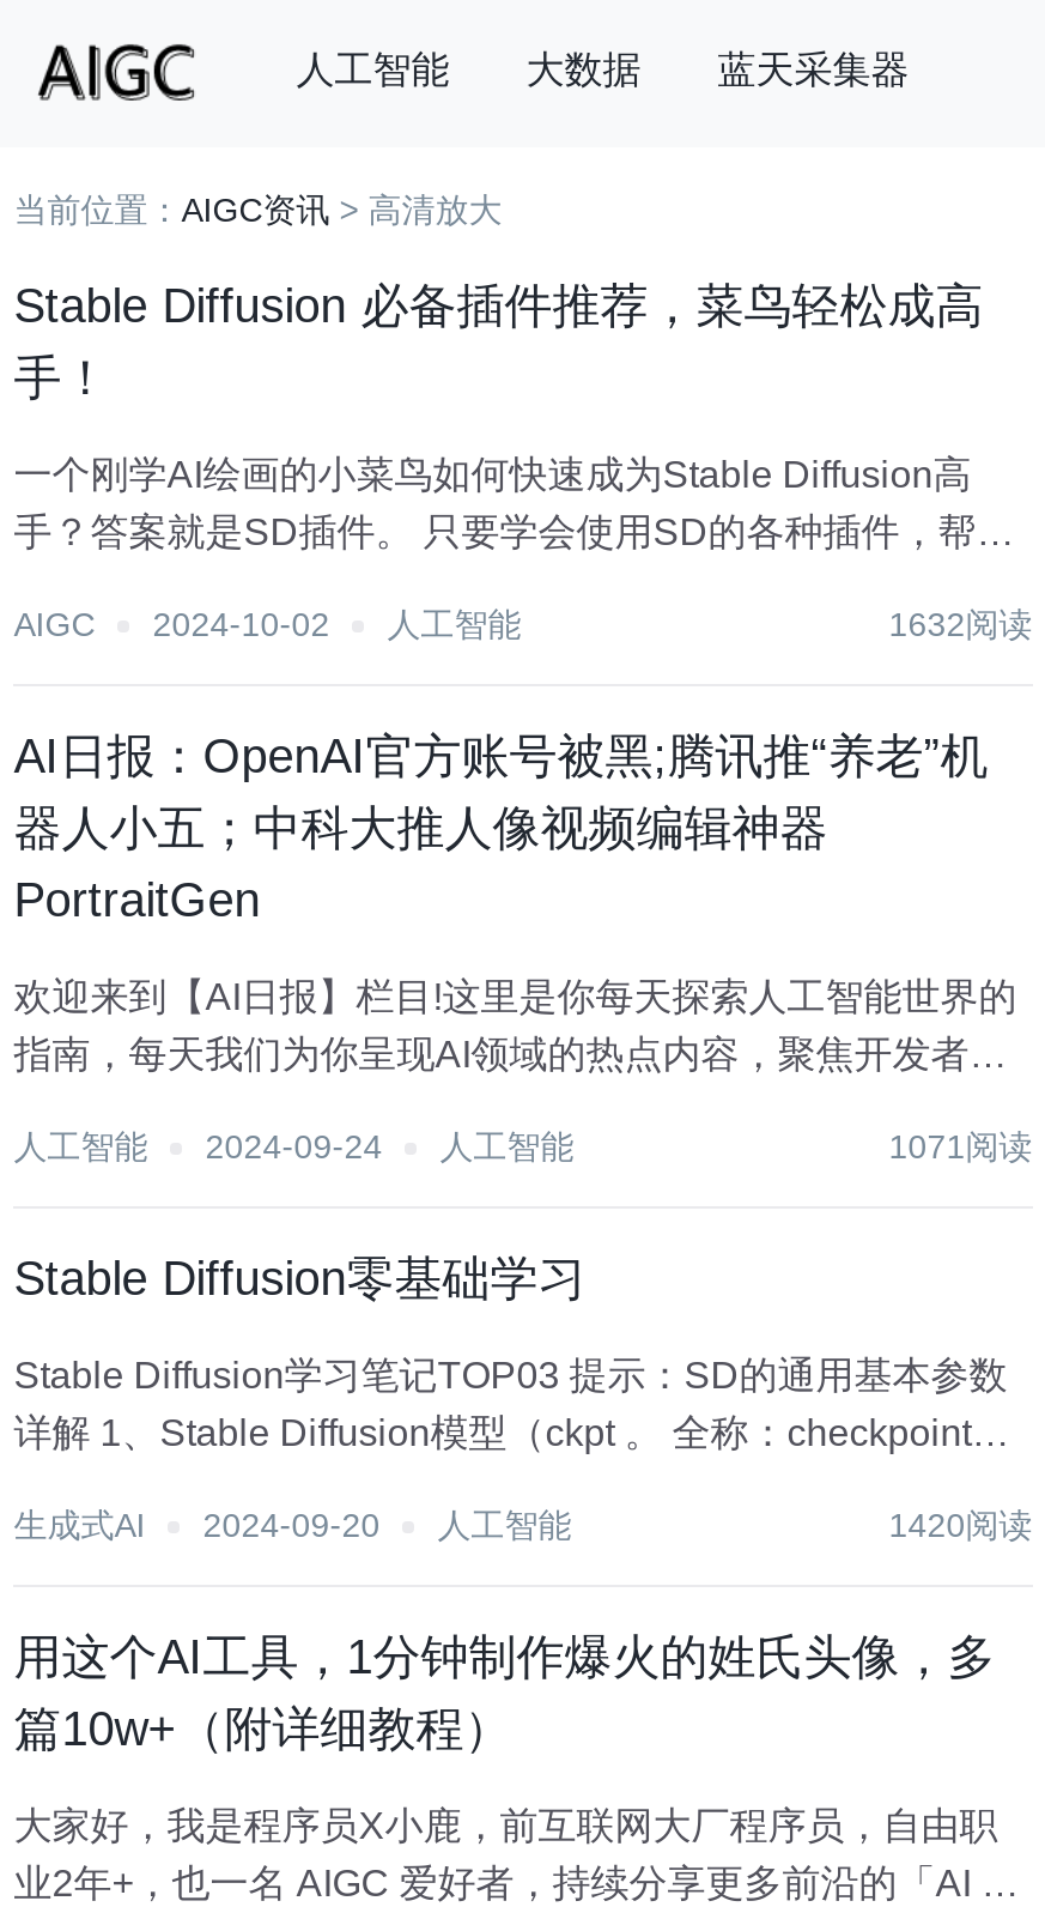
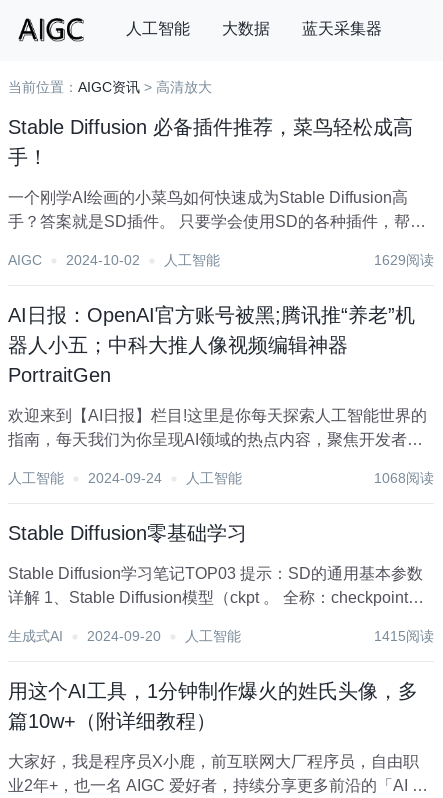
- 1632阅读
+ 1629阅读

- 1071阅读
+ 1068阅读

- 1420阅读
+ 1415阅读
